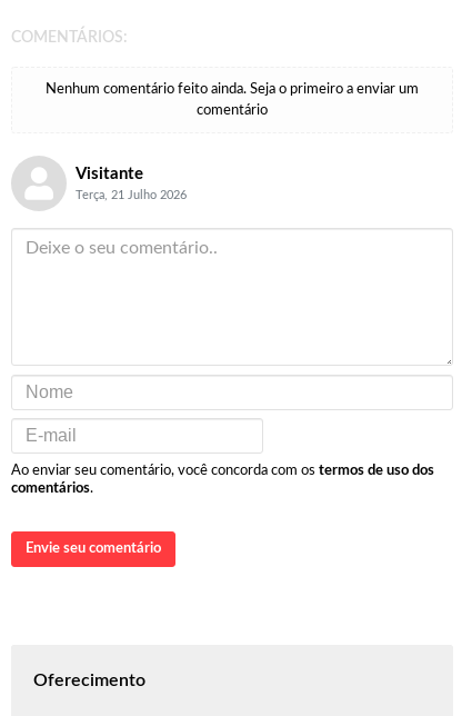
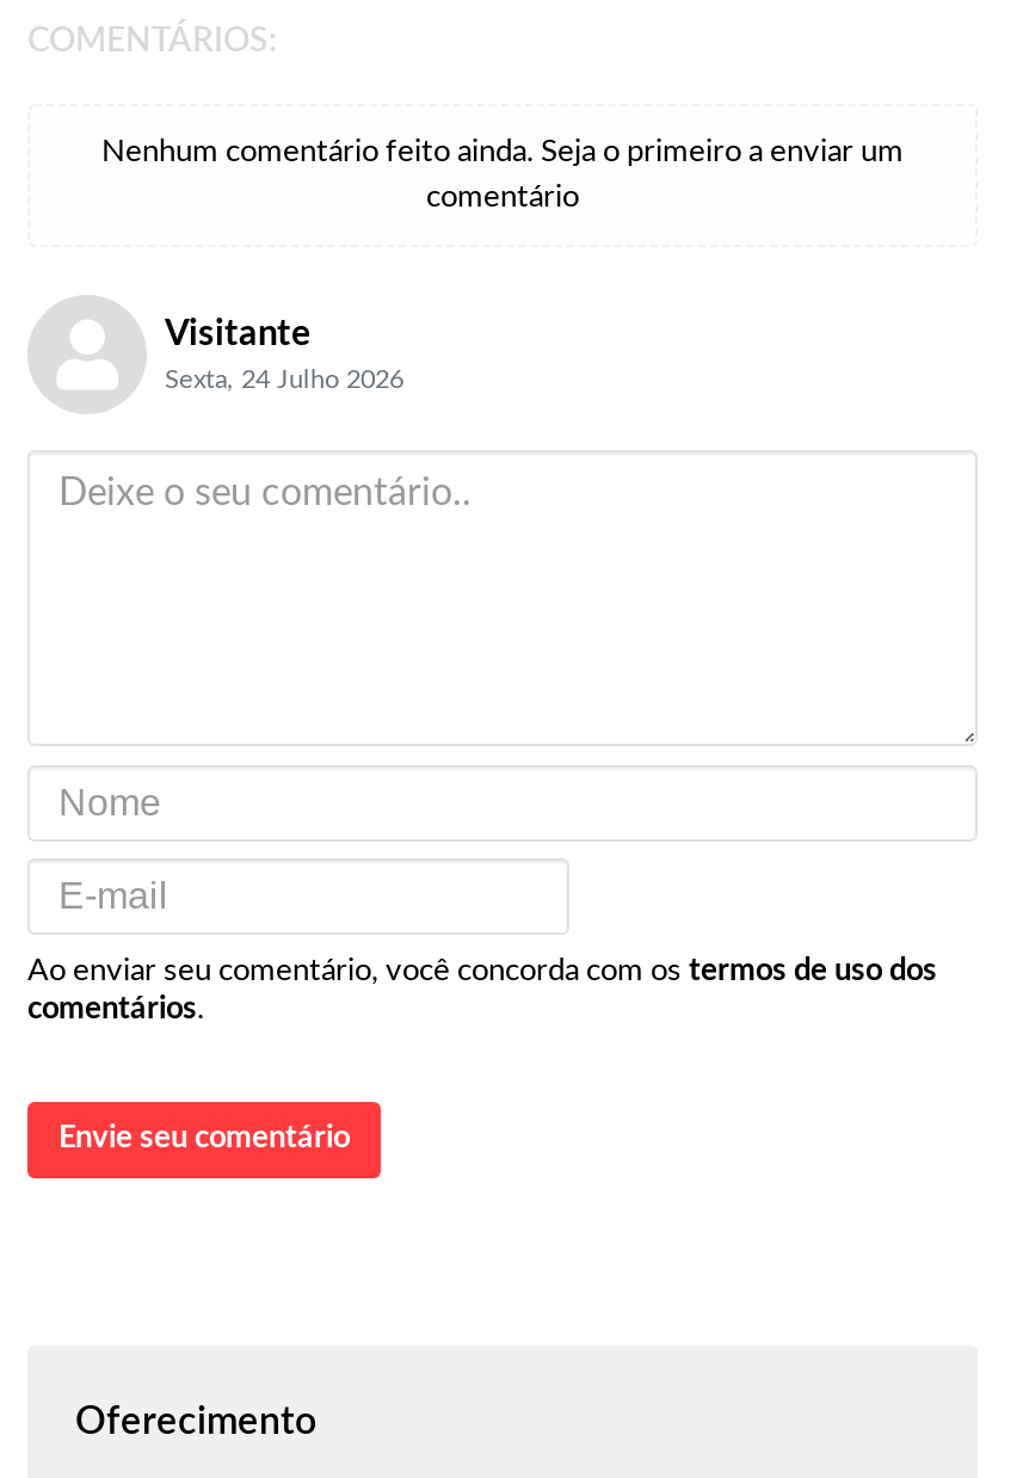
- Terça, 21 Julho 2026
+ Sexta, 24 Julho 2026
